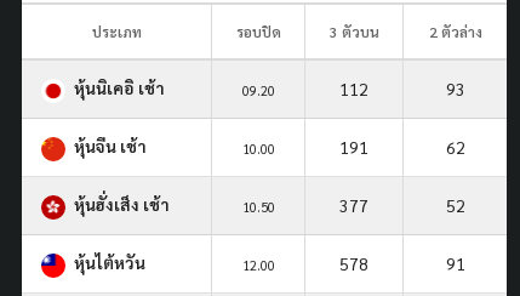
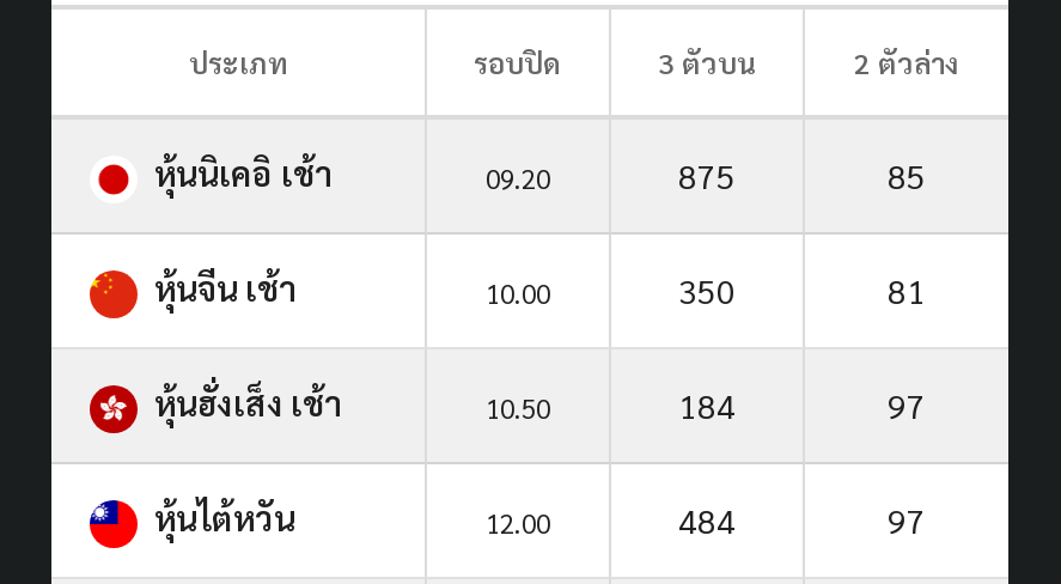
- 112
+ 875

- 93
+ 85

- 191
+ 350

- 62
+ 81

- 377
+ 184

- 52
+ 97

- 578
+ 484

- 91
+ 97
